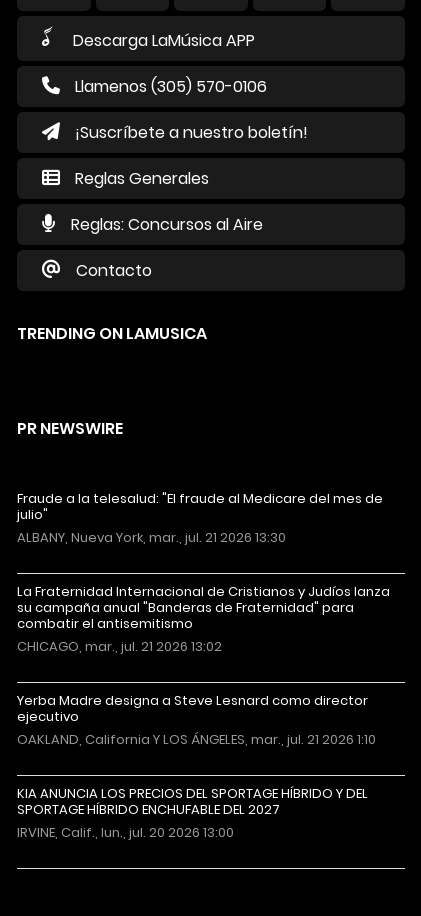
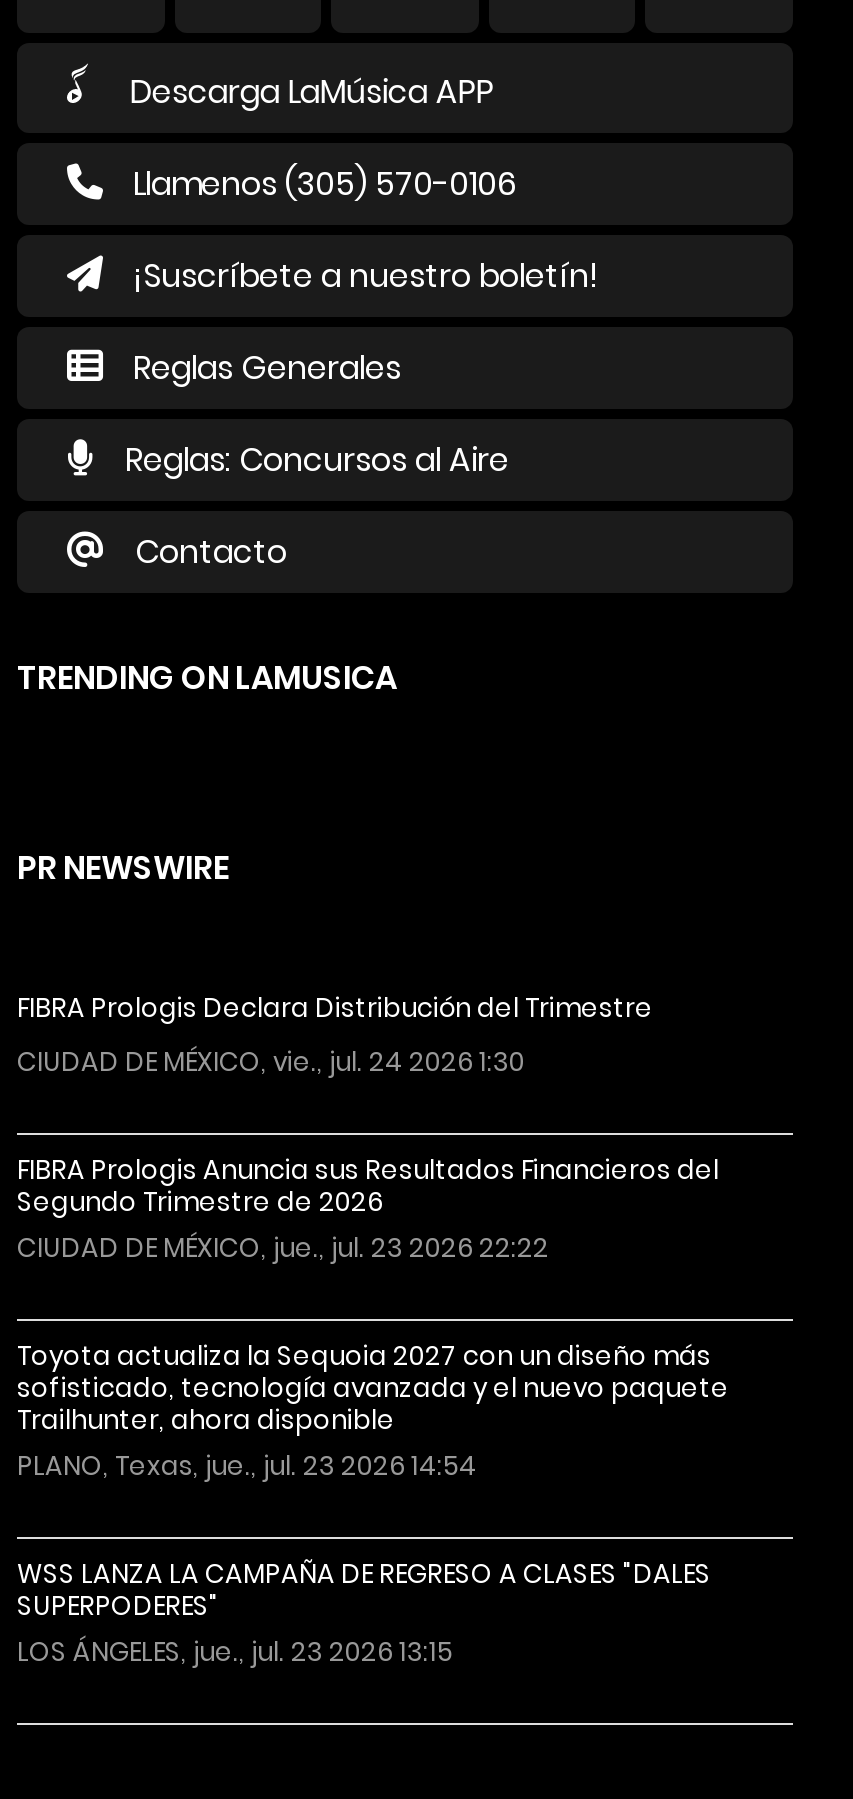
- Fraude a la telesalud: "El fraude al Medicare del mes de
- julio"
- ALBANY, Nueva York, mar., jul. 21 2026 13:30
+ FIBRA Prologis Declara Distribución del Trimestre
+ CIUDAD DE MÉXICO, vie., jul. 24 2026 1:30

- La Fraternidad Internacional de Cristianos y Judíos lanza
- su campaña anual "Banderas de Fraternidad" para
- combatir el antisemitismo
- CHICAGO, mar., jul. 21 2026 13:02
+ FIBRA Prologis Anuncia sus Resultados Financieros del
+ Segundo Trimestre de 2026
+ CIUDAD DE MÉXICO, jue., jul. 23 2026 22:22

- Yerba Madre designa a Steve Lesnard como director
- ejecutivo
- OAKLAND, California Y LOS ÁNGELES, mar., jul. 21 2026 1:10
+ Toyota actualiza la Sequoia 2027 con un diseño más
+ sofisticado, tecnología avanzada y el nuevo paquete
+ Trailhunter, ahora disponible
+ PLANO, Texas, jue., jul. 23 2026 14:54

- KIA ANUNCIA LOS PRECIOS DEL SPORTAGE HÍBRIDO Y DEL
- SPORTAGE HÍBRIDO ENCHUFABLE DEL 2027
- IRVINE, Calif., lun., jul. 20 2026 13:00
+ WSS LANZA LA CAMPAÑA DE REGRESO A CLASES "DALES
+ SUPERPODERES"
+ LOS ÁNGELES, jue., jul. 23 2026 13:15
